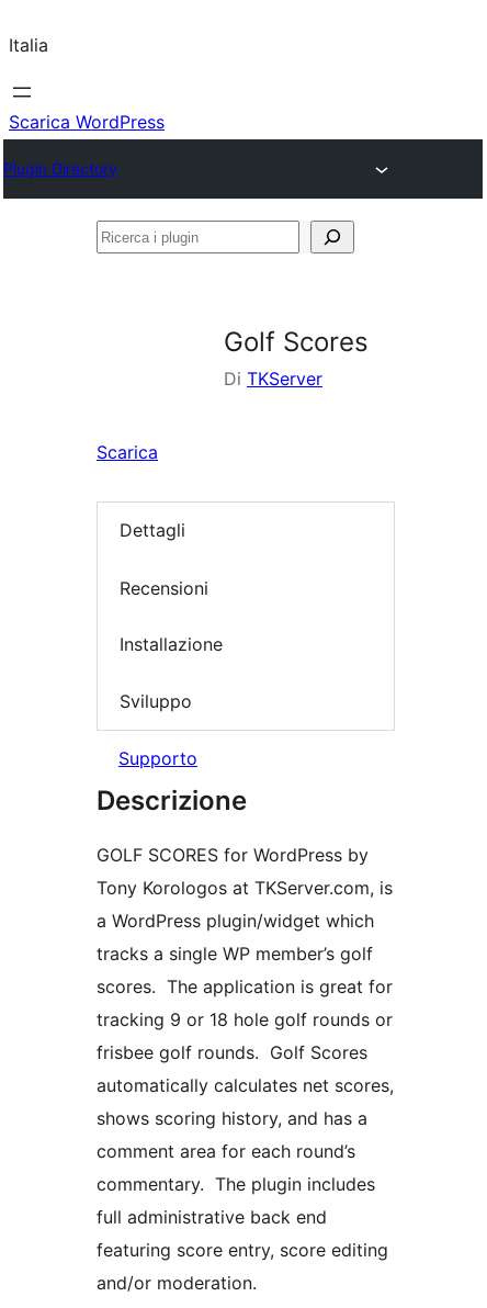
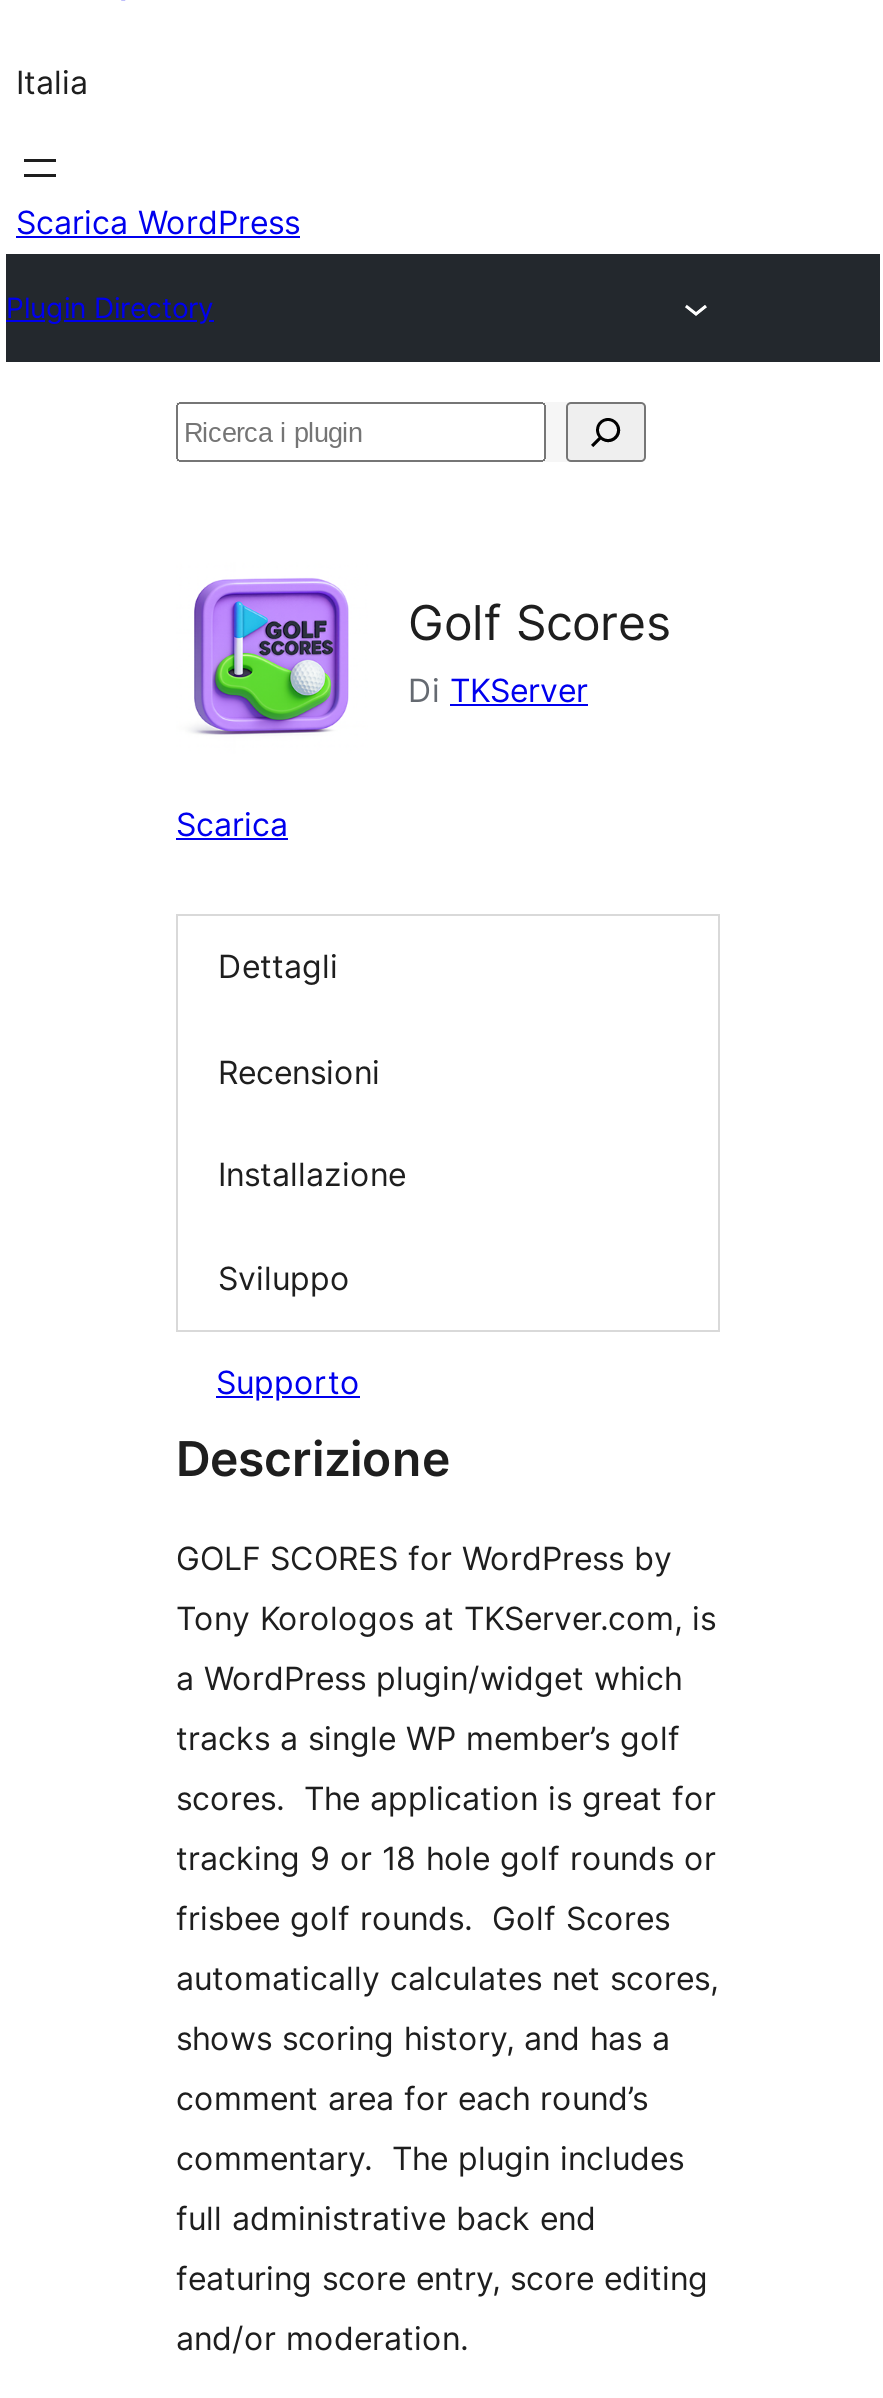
+ [image]
